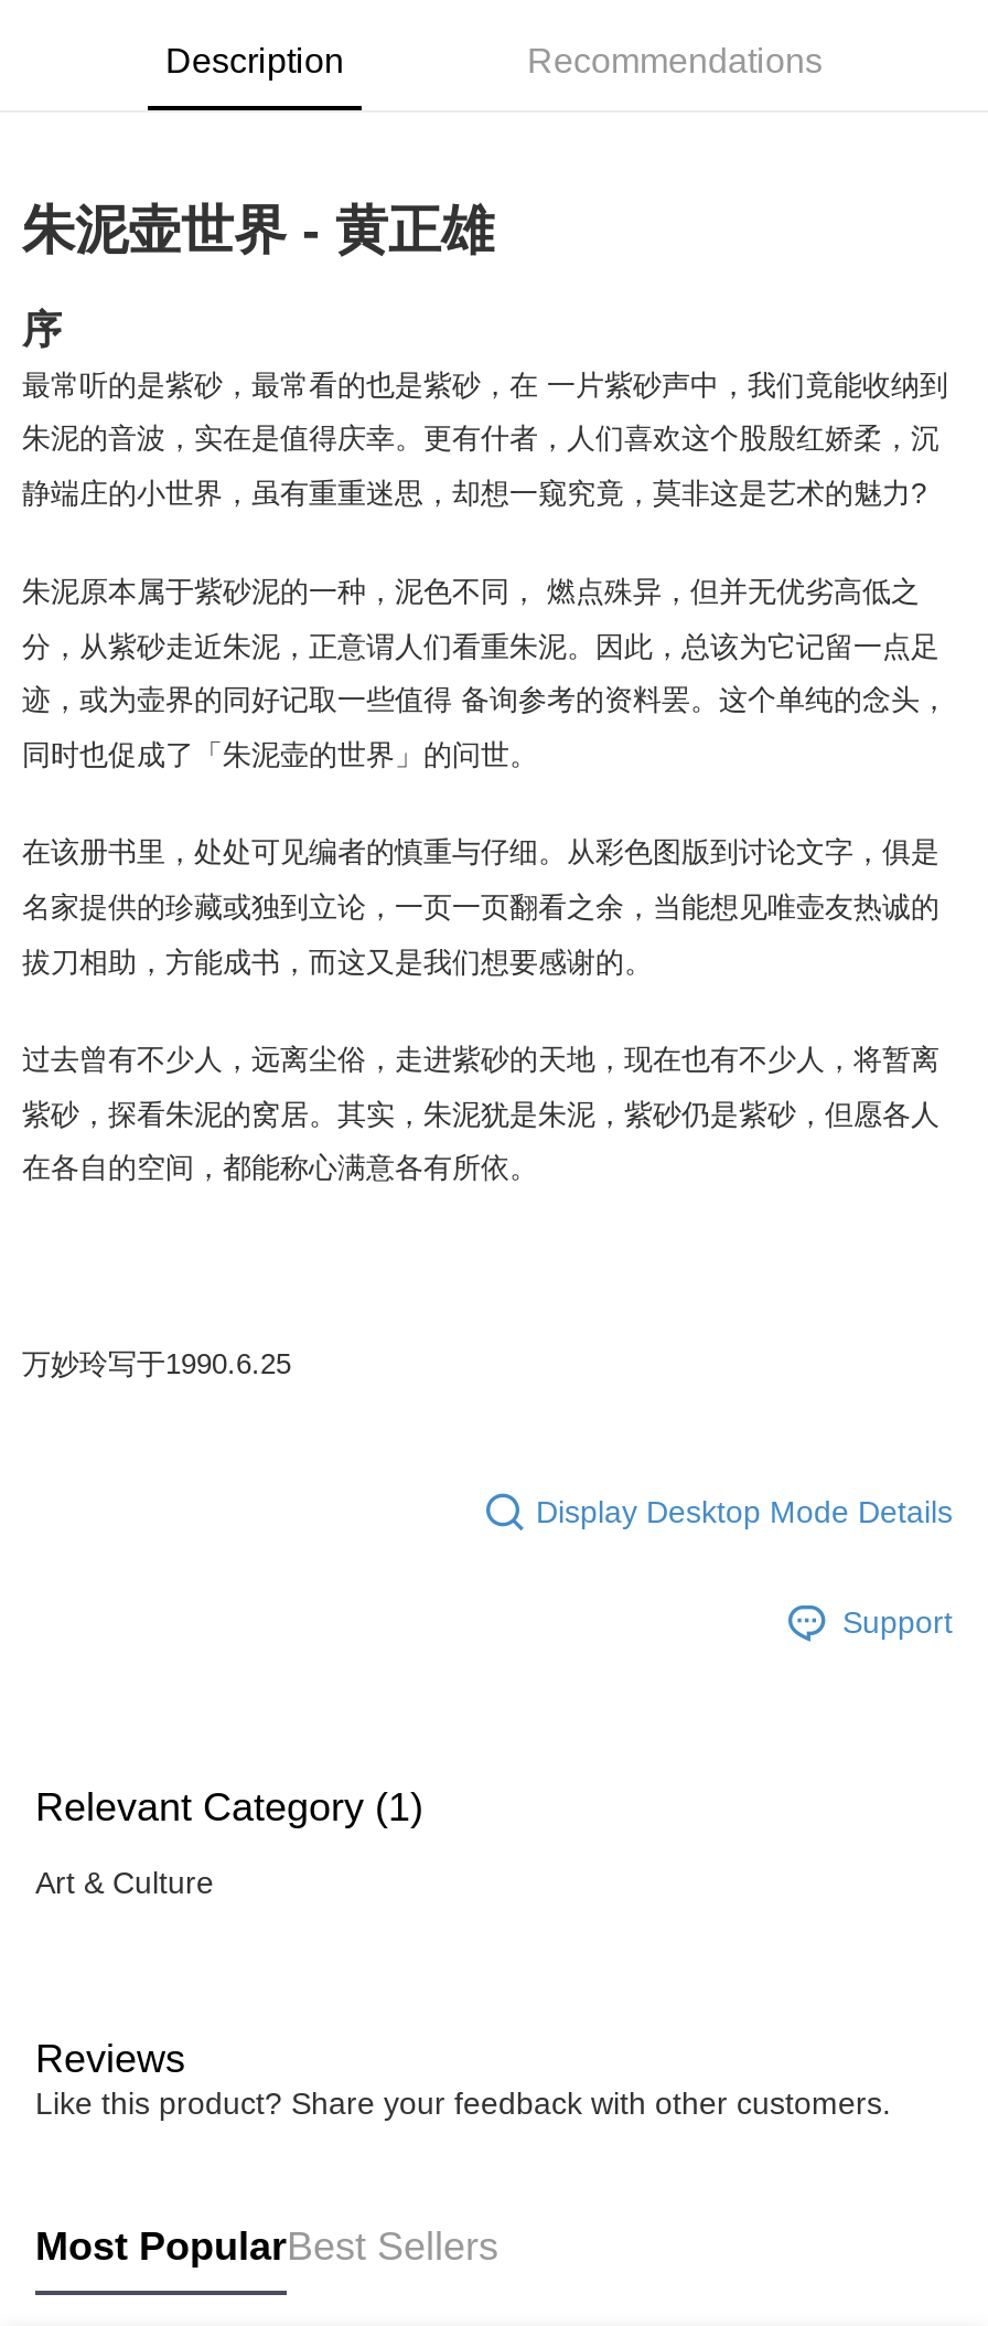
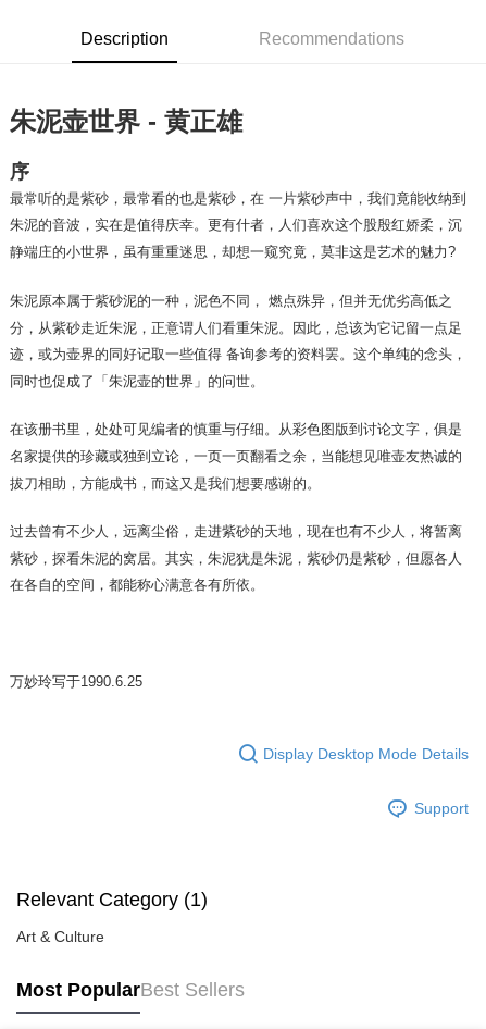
- Reviews
- Like this product? Share your feedback with other customers.
